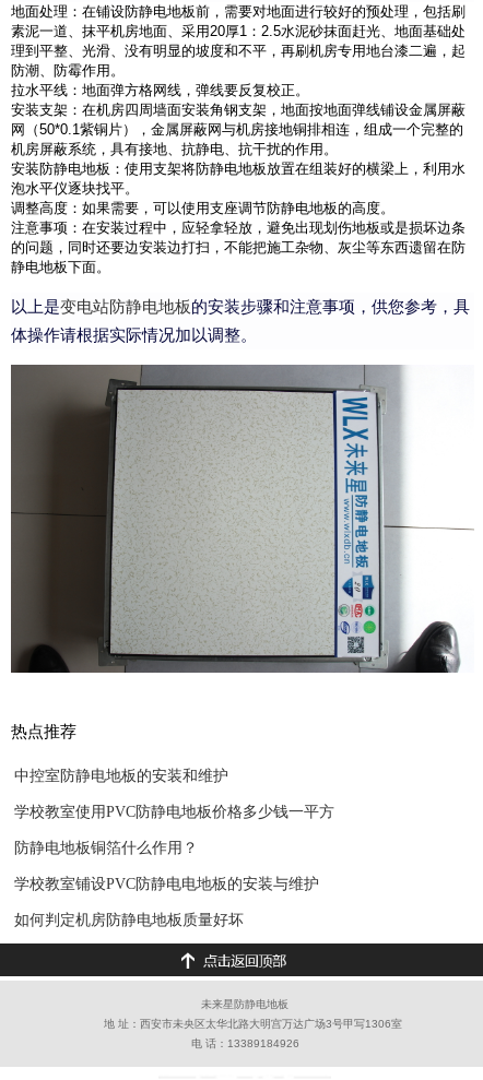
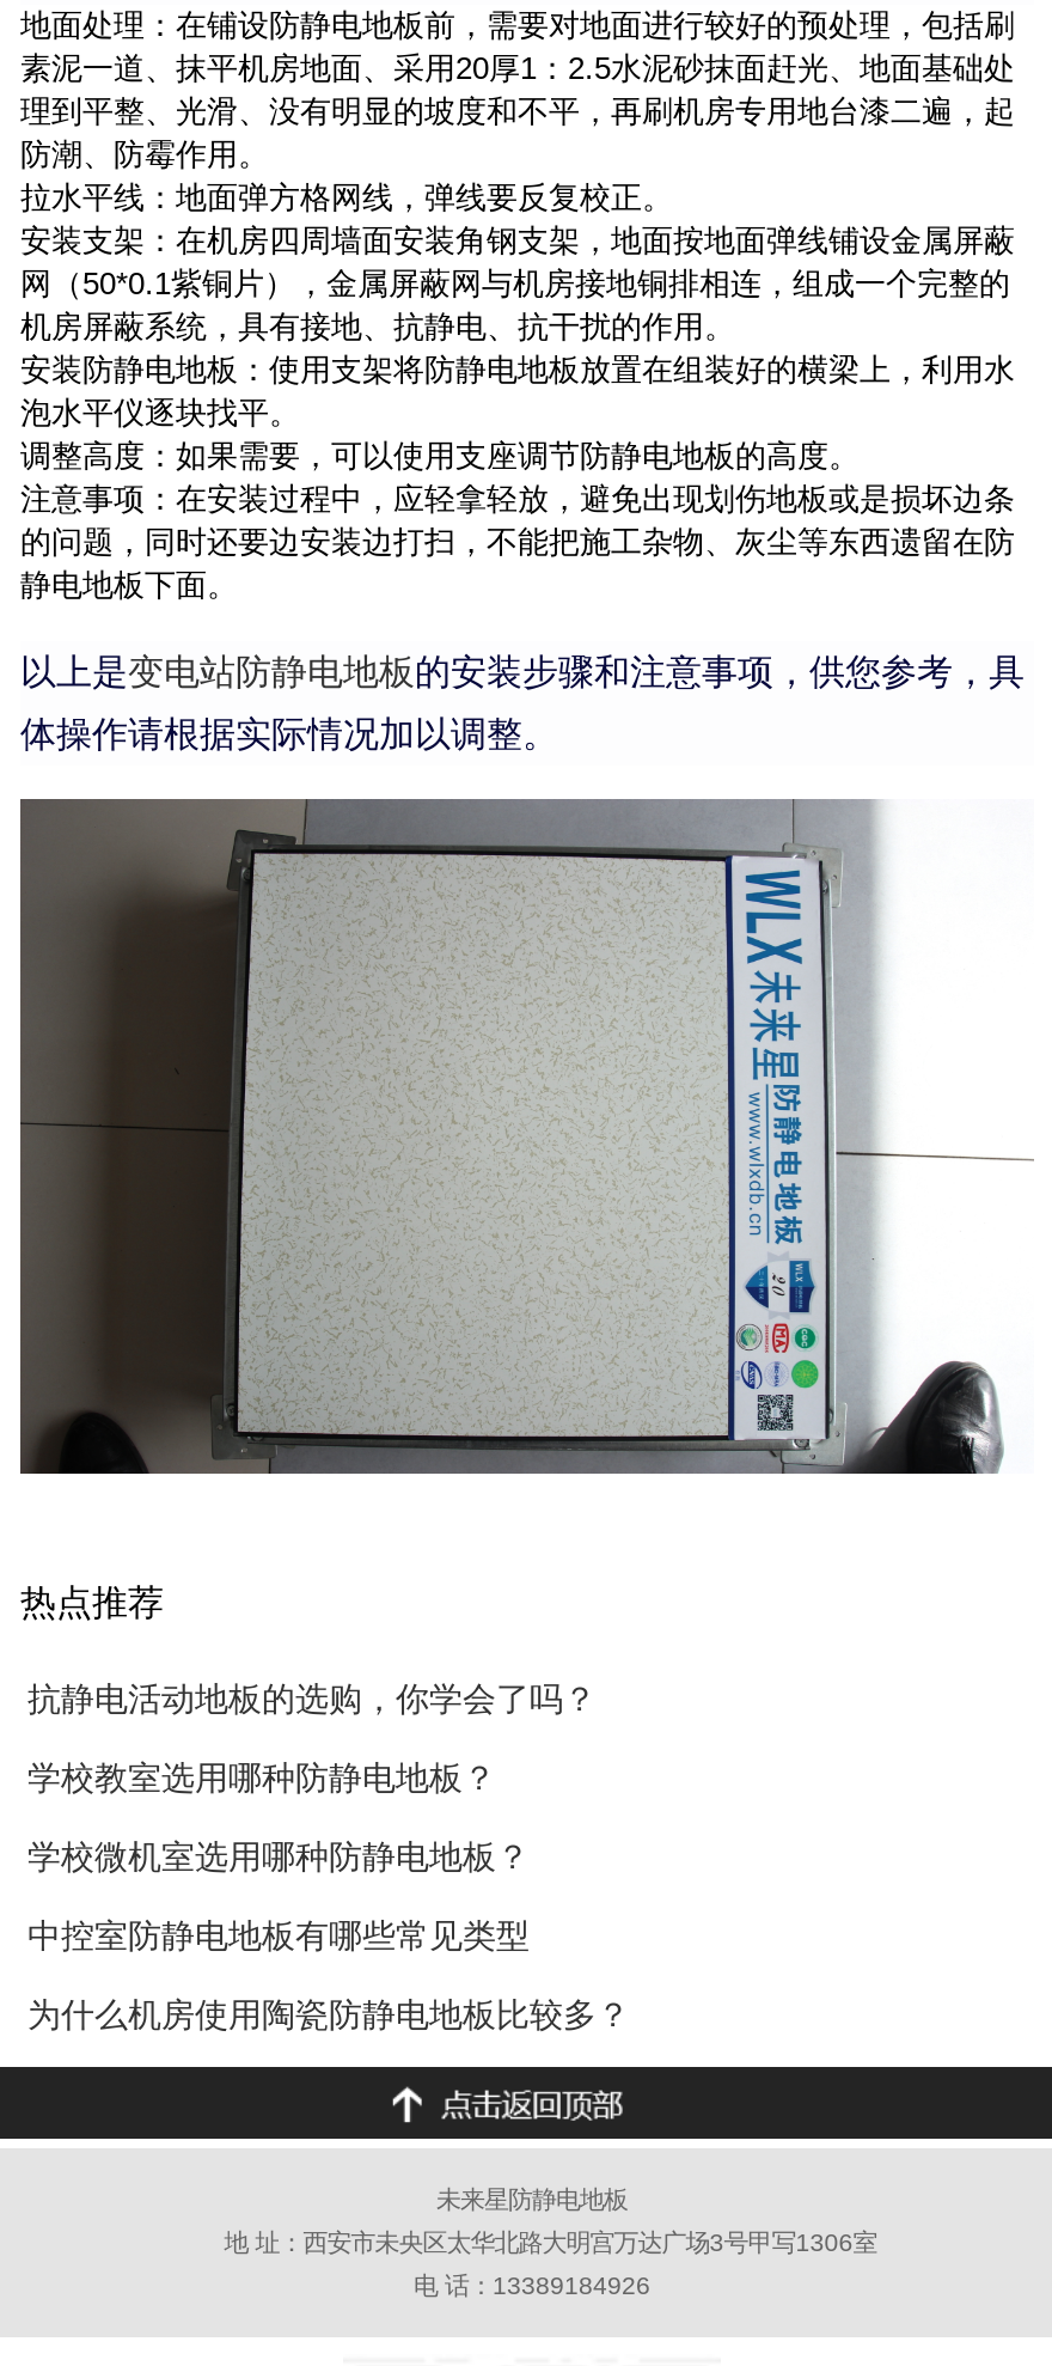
- 中控室防静电地板的安装和维护
+ 抗静电活动地板的选购，你学会了吗？

- 学校教室使用PVC防静电地板价格多少钱一平方
+ 学校教室选用哪种防静电地板？

- 防静电地板铜箔什么作用？
+ 学校微机室选用哪种防静电地板？

- 学校教室铺设PVC防静电电地板的安装与维护
+ 中控室防静电地板有哪些常见类型

- 如何判定机房防静电地板质量好坏
+ 为什么机房使用陶瓷防静电地板比较多？
